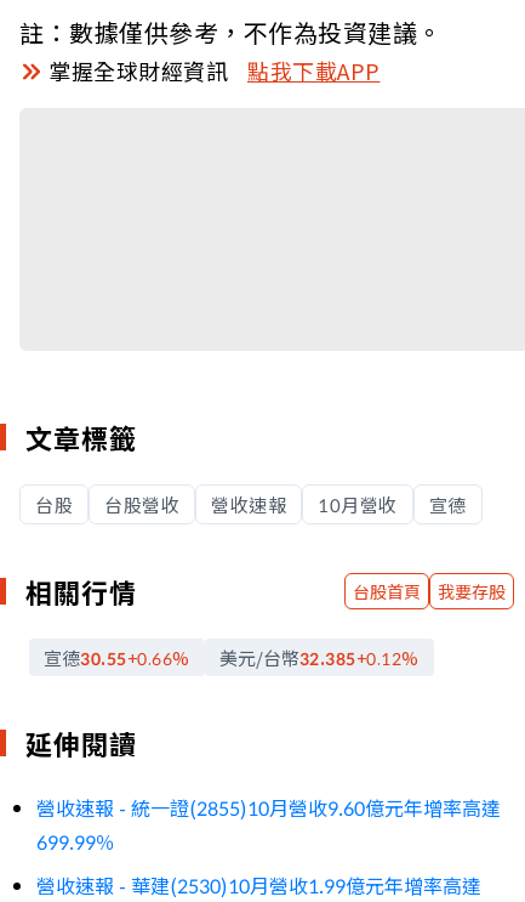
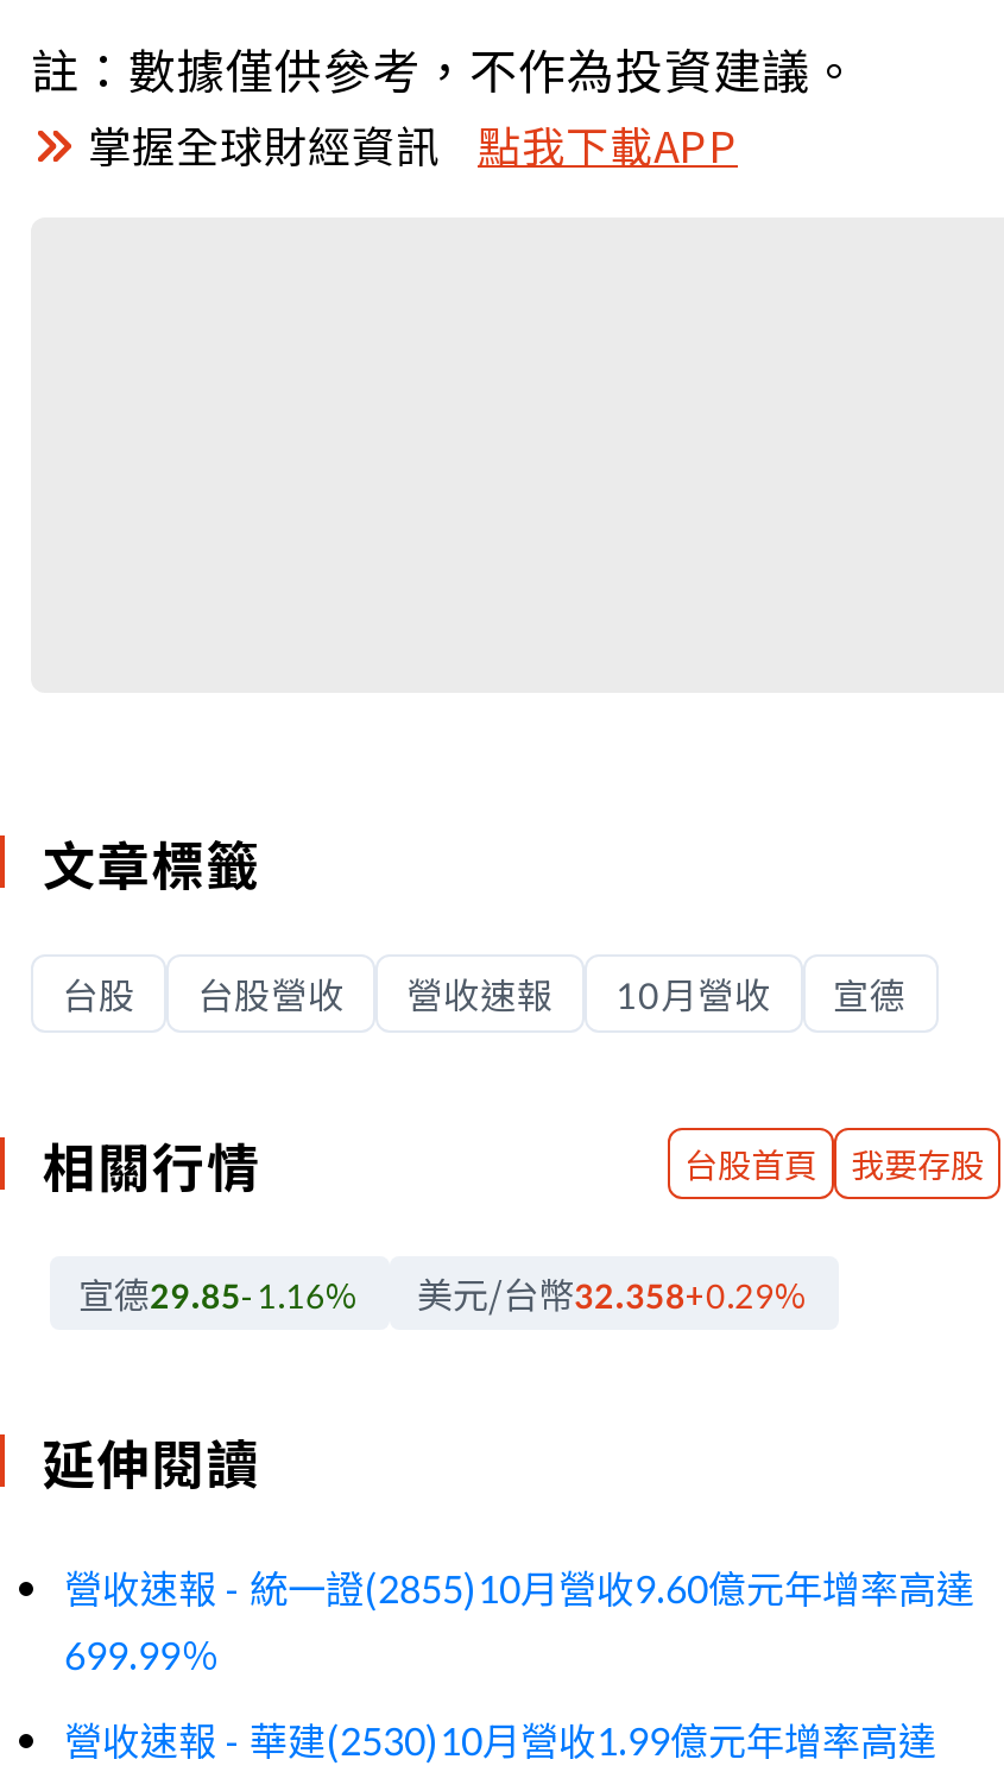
- 宣德30.55 +0.66%
+ 宣德29.85 -1.16%

- 美元/台幣32.385+0.12%
+ 美元/台幣32.358+0.29%
